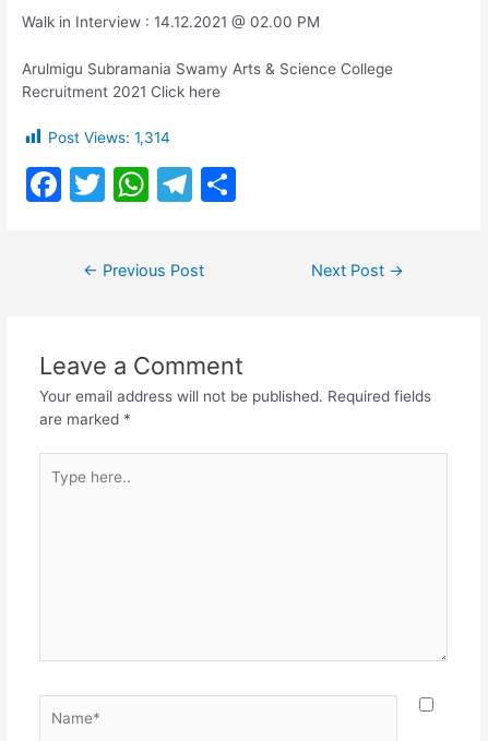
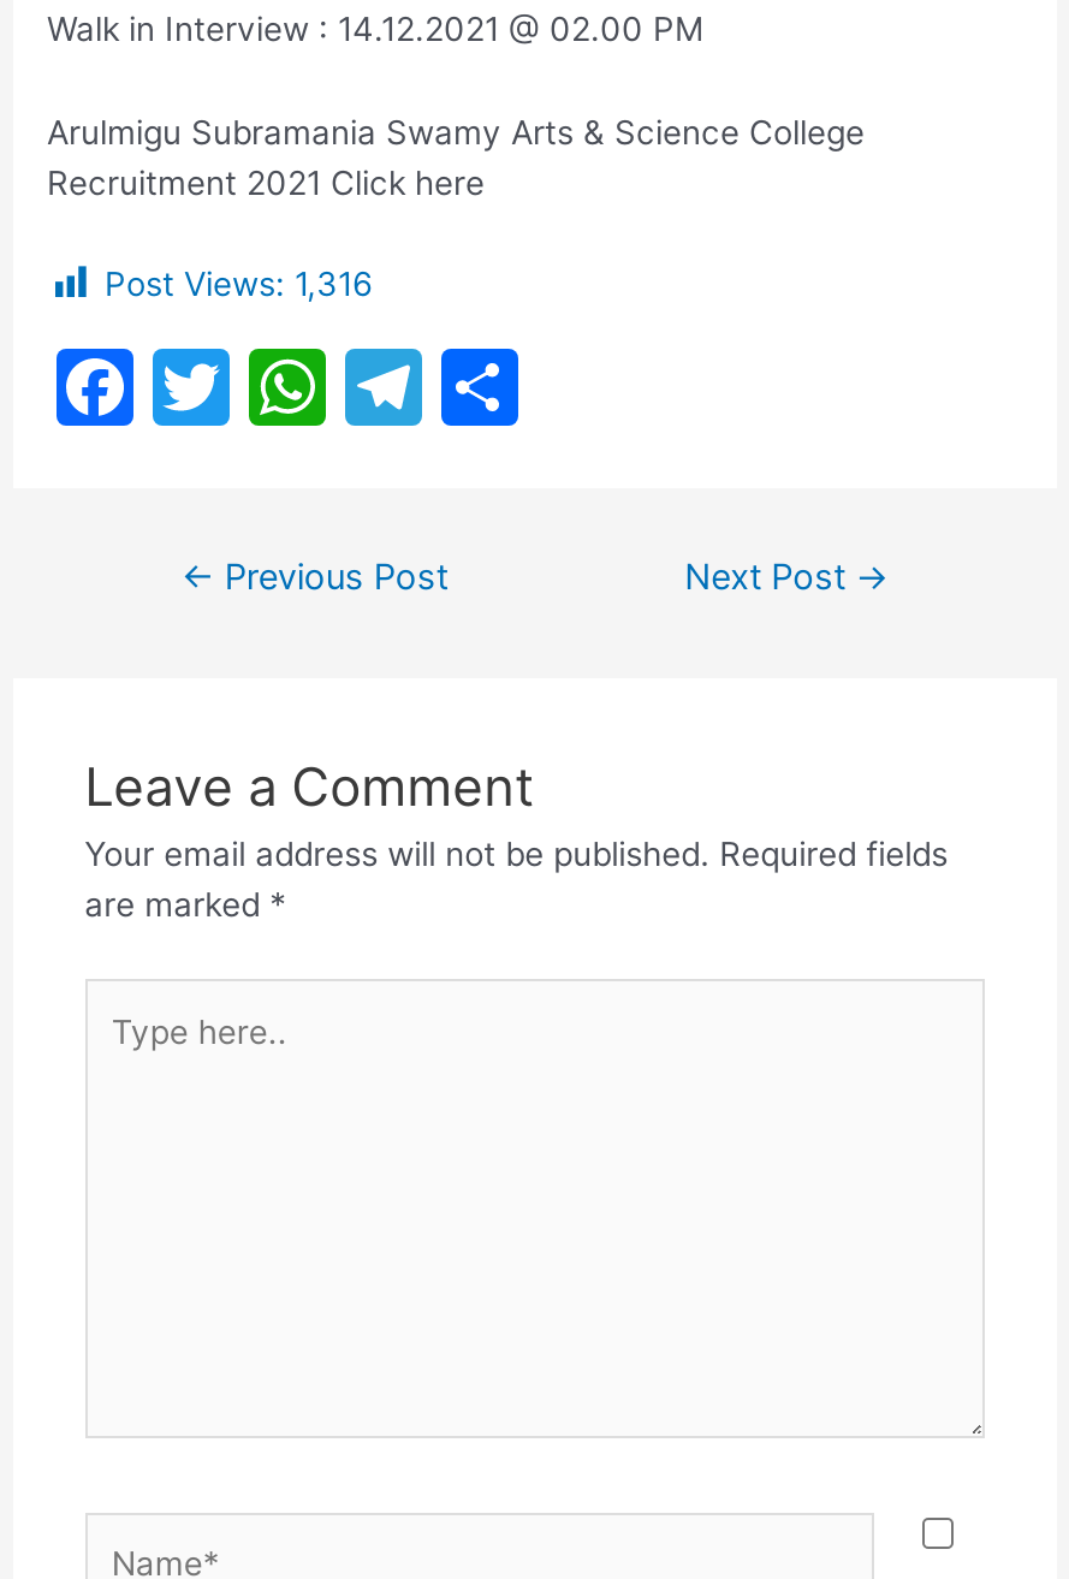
- Post Views: 1,314
+ Post Views: 1,316
